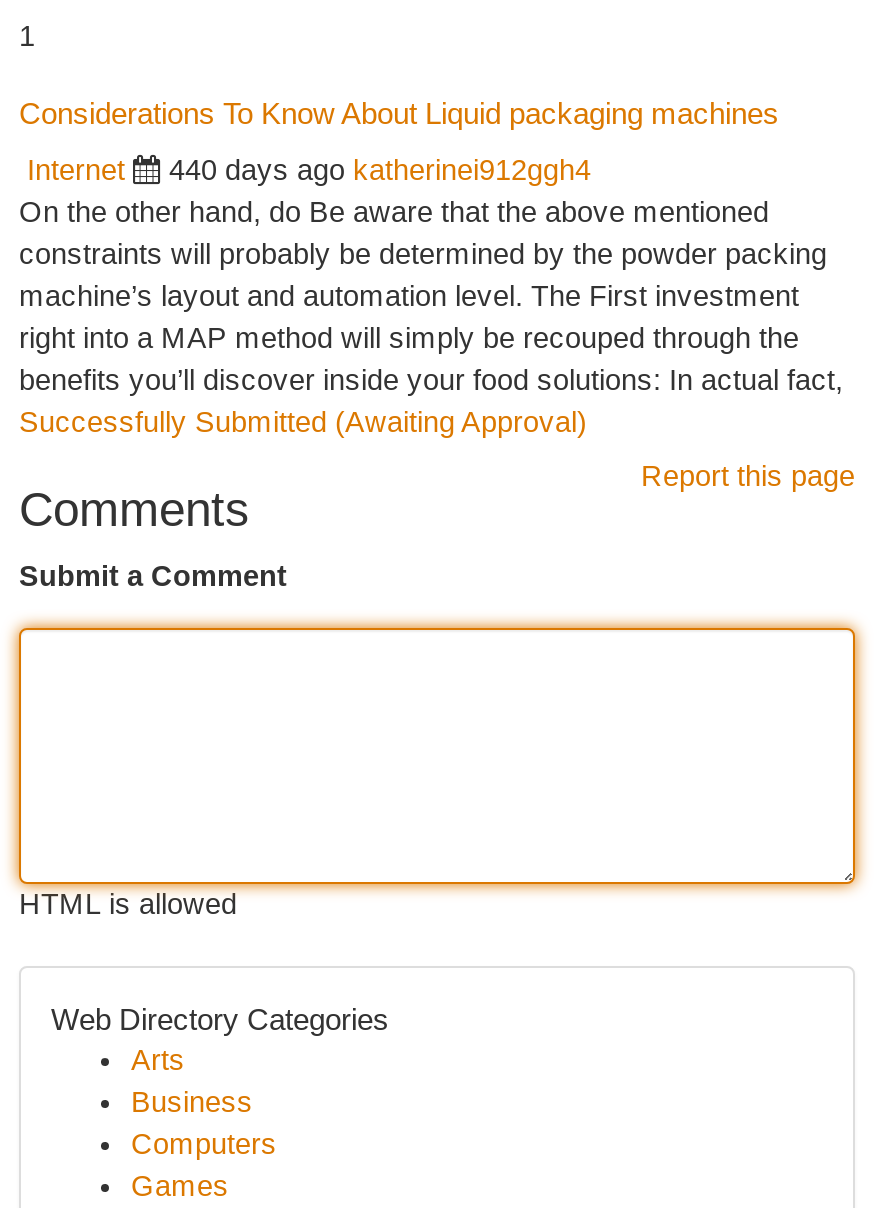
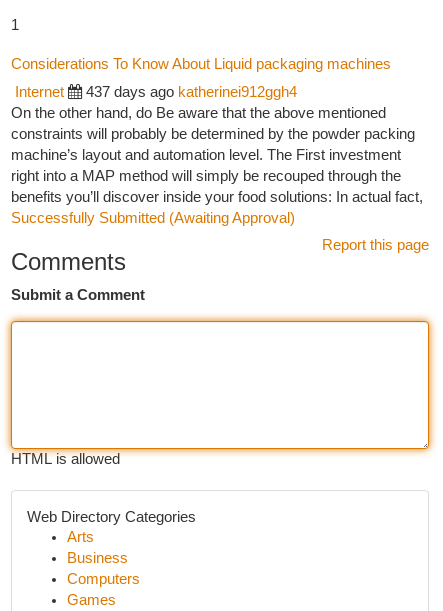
- 440 days ago katherinei912ggh4
+ 437 days ago katherinei912ggh4
